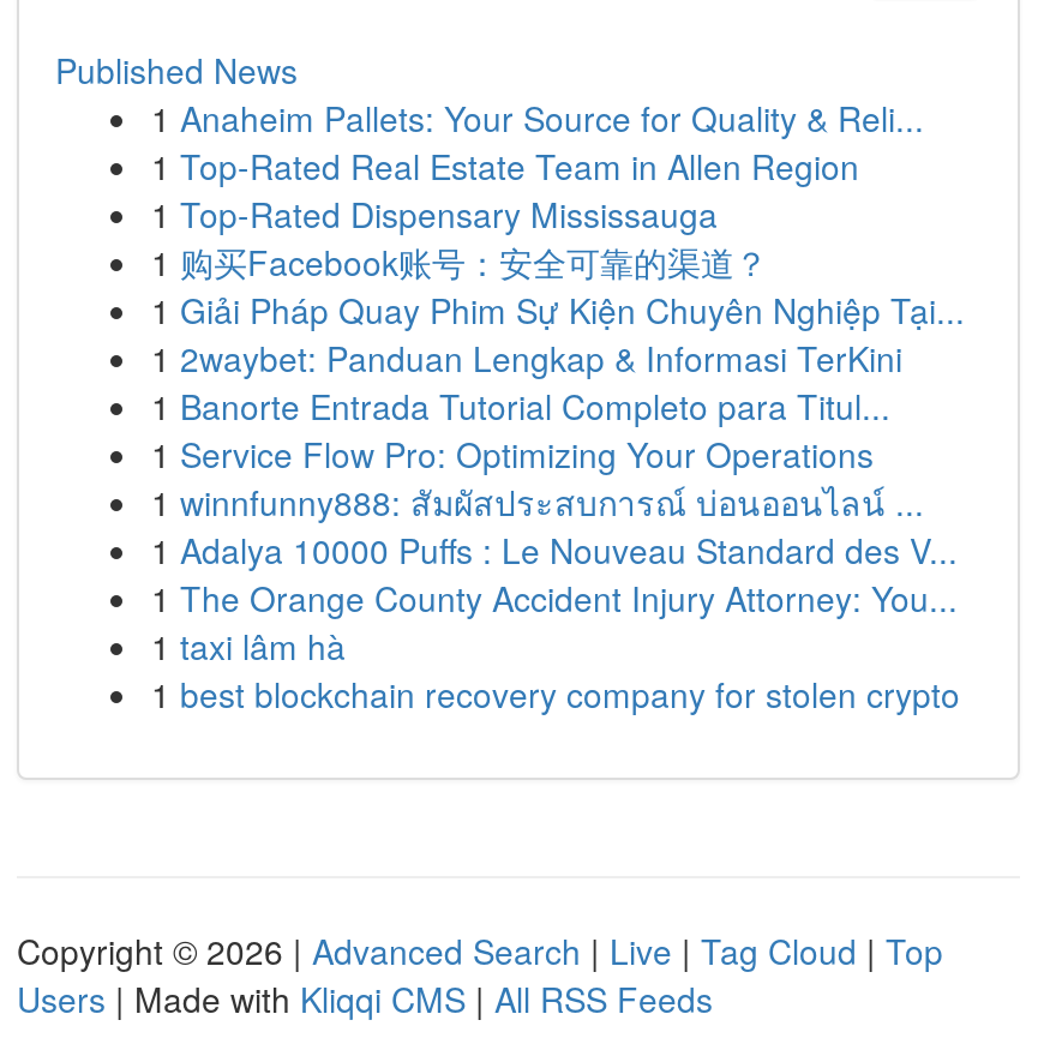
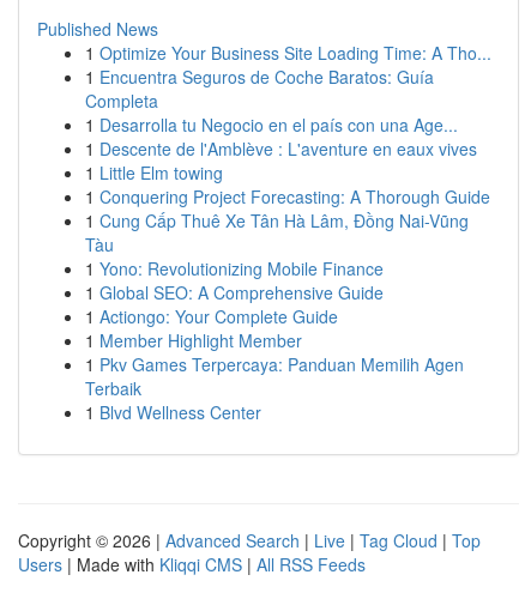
- 1 Anaheim Pallets: Your Source for Quality & Reli...
- 1 Top-Rated Real Estate Team in Allen Region
- 1 Top-Rated Dispensary Mississauga
- 1 购买Facebook账号：安全可靠的渠道？
- 1 Giải Pháp Quay Phim Sự Kiện Chuyên Nghiệp Tại...
- 1 2waybet: Panduan Lengkap & Informasi TerKini
- 1 Banorte Entrada Tutorial Completo para Titul...
- 1 Service Flow Pro: Optimizing Your Operations
- 1 winnfunny888: สัมผัสประสบการณ์ บ่อนออนไลน์ ...
- 1 Adalya 10000 Puffs : Le Nouveau Standard des V...
- 1 The Orange County Accident Injury Attorney: You...
- 1 taxi lâm hà
- 1 best blockchain recovery company for stolen crypto
+ 1 Optimize Your Business Site Loading Time: A Tho...
+ 1 Encuentra Seguros de Coche Baratos: Guía
+ Completa
+ 1 Desarrolla tu Negocio en el país con una Age...
+ 1 Descente de l'Amblève : L'aventure en eaux vives
+ 1 Little Elm towing
+ 1 Conquering Project Forecasting: A Thorough Guide
+ 1 Cung Cấp Thuê Xe Tân Hà Lâm, Đồng Nai-Vũng
+ Tàu
+ 1 Yono: Revolutionizing Mobile Finance
+ 1 Global SEO: A Comprehensive Guide
+ 1 Actiongo: Your Complete Guide
+ 1 Member Highlight Member
+ 1 Pkv Games Terpercaya: Panduan Memilih Agen
+ Terbaik
+ 1 Blvd Wellness Center
